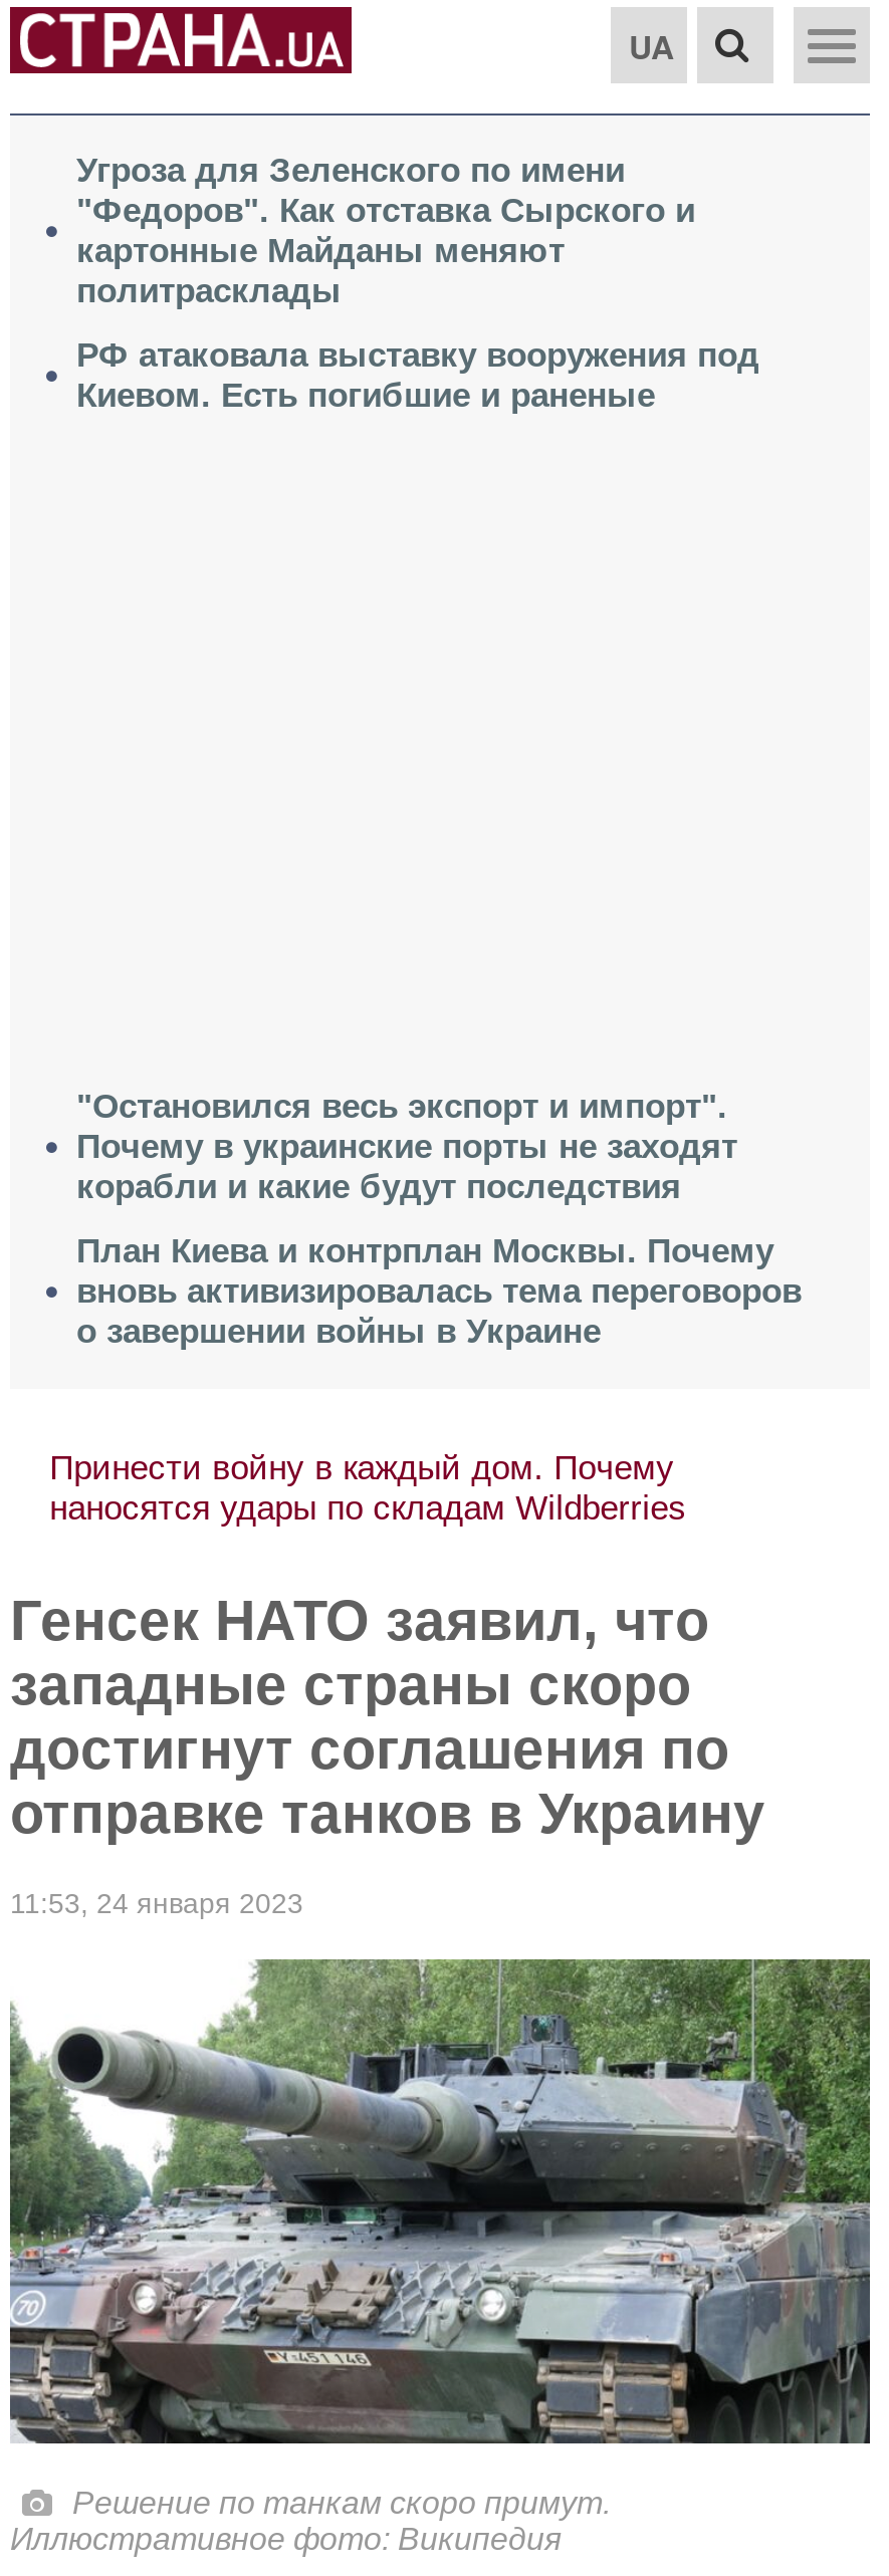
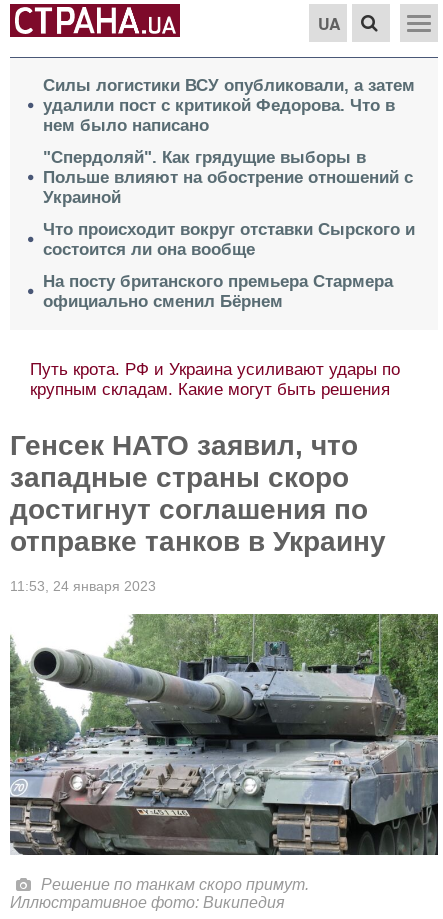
- Угроза для Зеленского по имени
- "Федоров". Как отставка Сырского и
- картонные Майданы меняют
- политрасклады
+ Силы логистики ВСУ опубликовали, а затем
+ удалили пост с критикой Федорова. Что в
+ нем было написано

- РФ атаковала выставку вооружения под
- Киевом. Есть погибшие и раненые
+ "Спердоляй". Как грядущие выборы в
+ Польше влияют на обострение отношений с
+ Украиной

- "Остановился весь экспорт и импорт".
- Почему в украинские порты не заходят
- корабли и какие будут последствия
+ Что происходит вокруг отставки Сырского и
+ состоится ли она вообще

- План Киева и контрплан Москвы. Почему
- вновь активизировалась тема переговоров
- о завершении войны в Украине
+ На посту британского премьера Стармера
+ официально сменил Бёрнем

- Принести войну в каждый дом. Почему
- наносятся удары по складам Wildberries
+ Путь крота. РФ и Украина усиливают удары по
+ крупным складам. Какие могут быть решения
